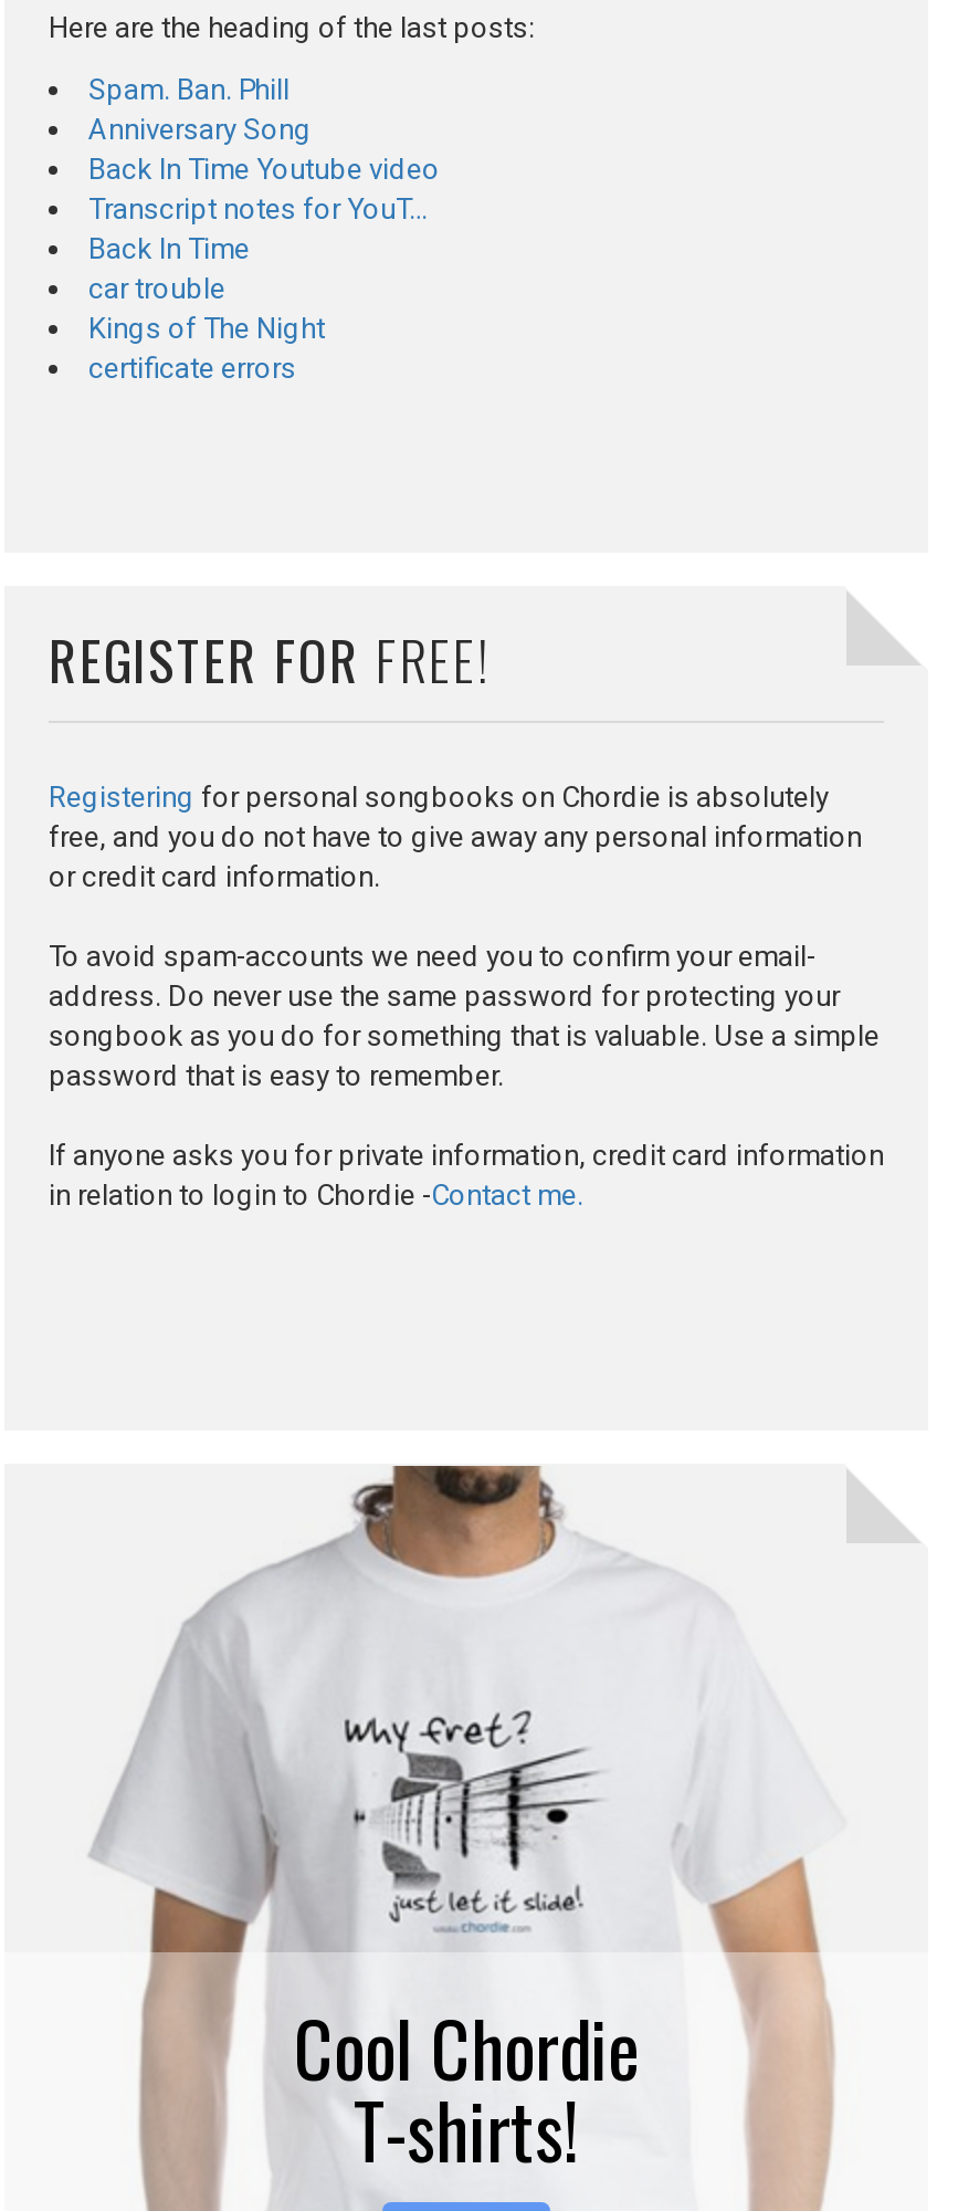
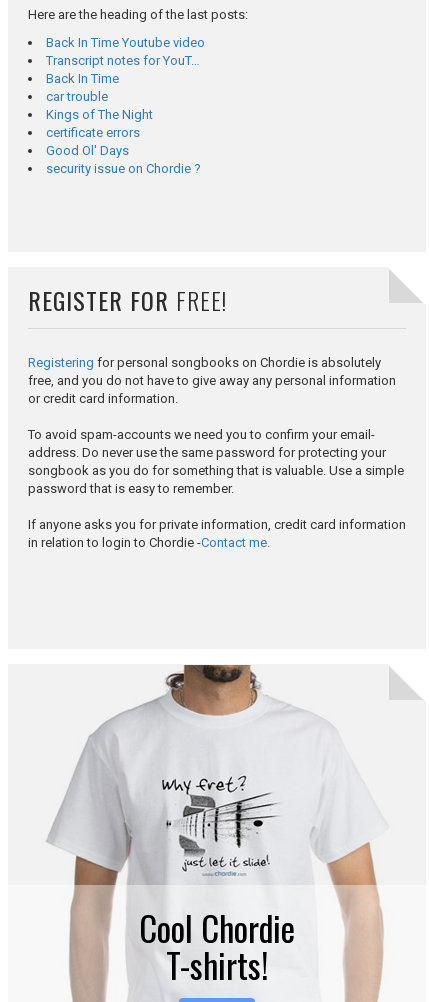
- Spam. Ban. Phill
- Anniversary Song

moved up: Back In Time Youtube video | Transcript notes for YouT… | Back In Time | car trouble | Kings of The Night | certificate errors

+ Good Ol' Days
+ security issue on Chordie ?
